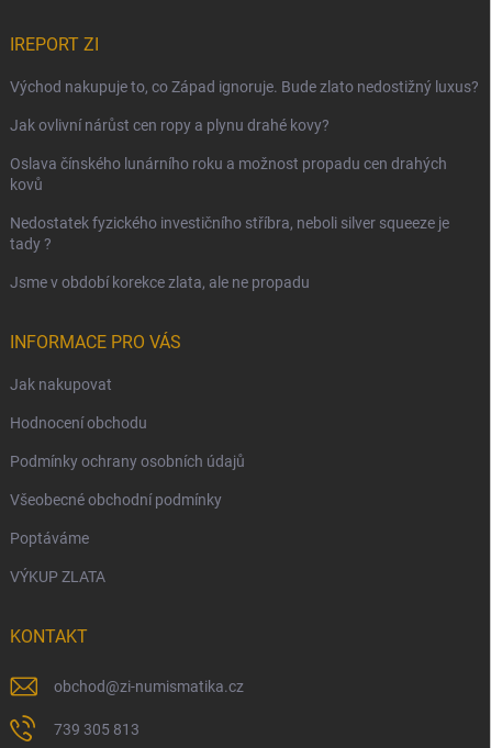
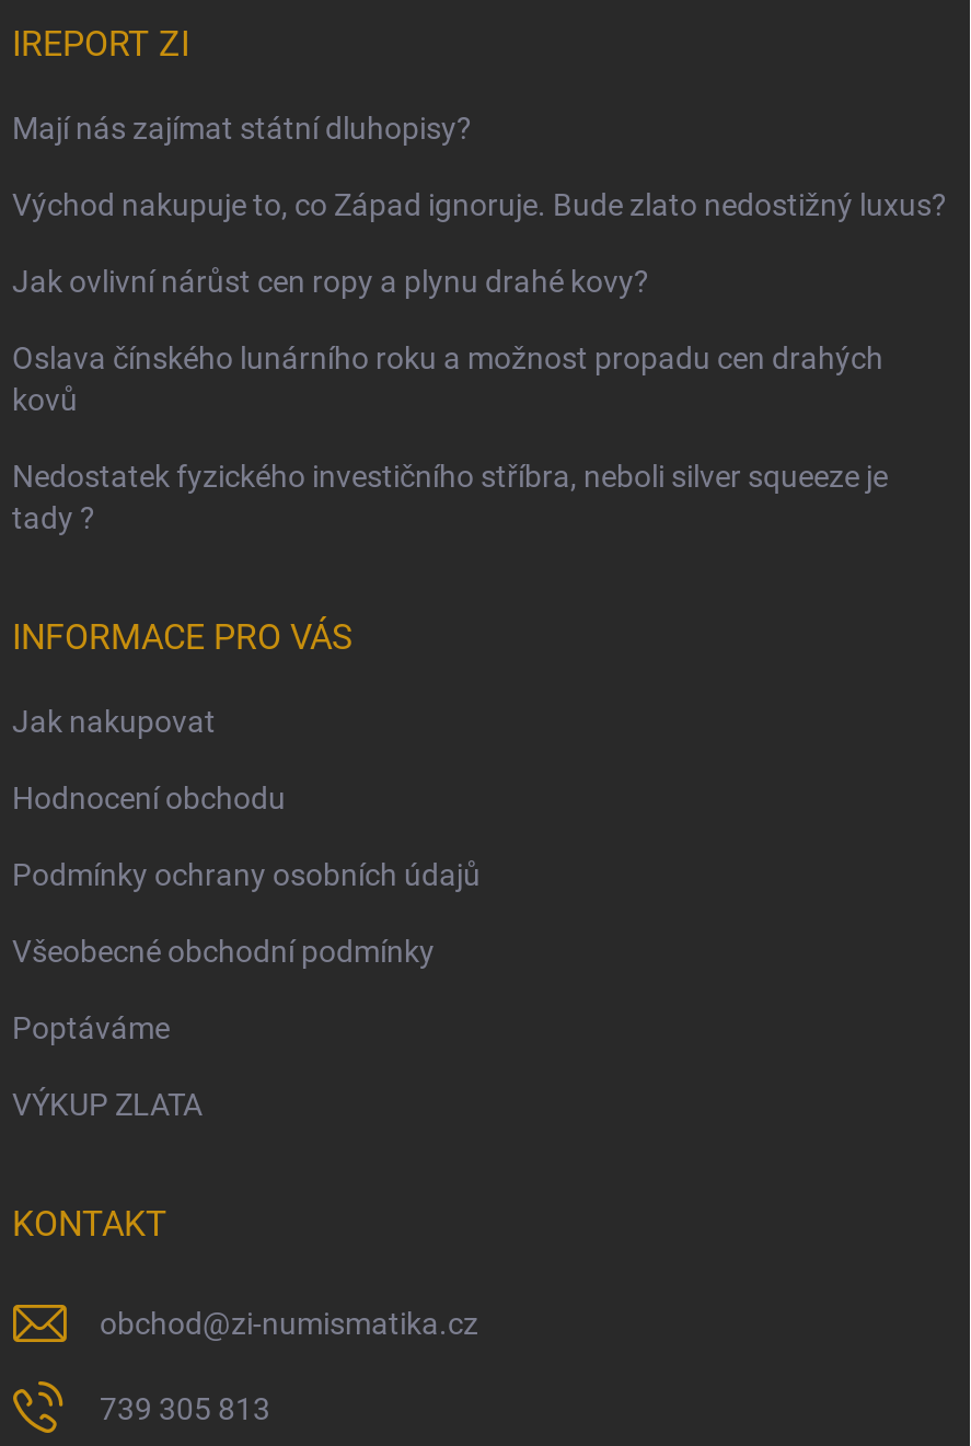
+ Mají nás zajímat státní dluhopisy?

moved down: Východ nakupuje to, co Západ ignoruje. Bude zlato nedostižný luxus? | Jak ovlivní nárůst cen ropy a plynu drahé kovy? | Oslava čínského lunárního roku a možnost propadu cen drahých | kovů | Nedostatek fyzického investičního stříbra, neboli silver squeeze je | tady ?

- Jsme v období korekce zlata, ale ne propadu
